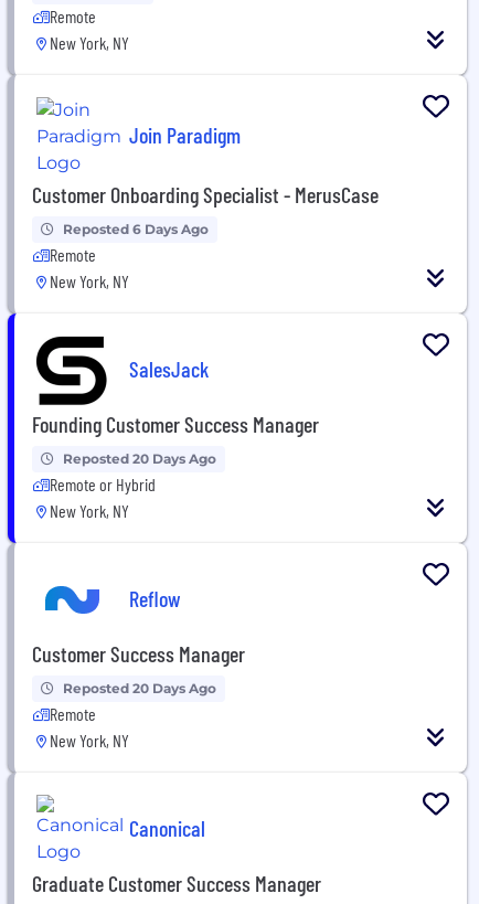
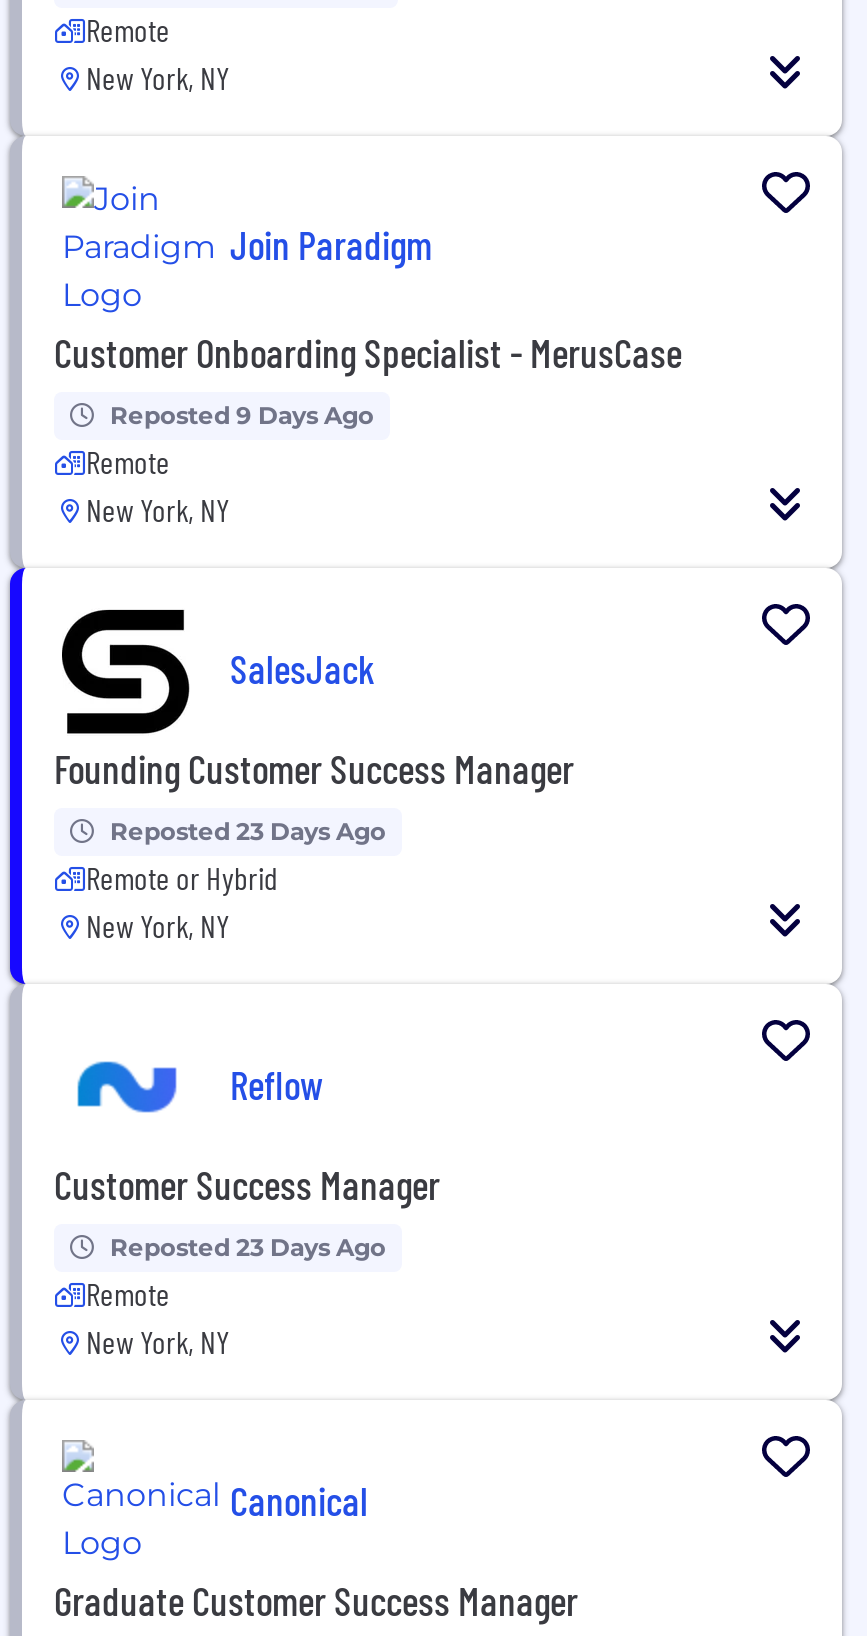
- Reposted 6 Days Ago
+ Reposted 9 Days Ago

- Reposted 20 Days Ago
+ Reposted 23 Days Ago

- Reposted 20 Days Ago
+ Reposted 23 Days Ago
